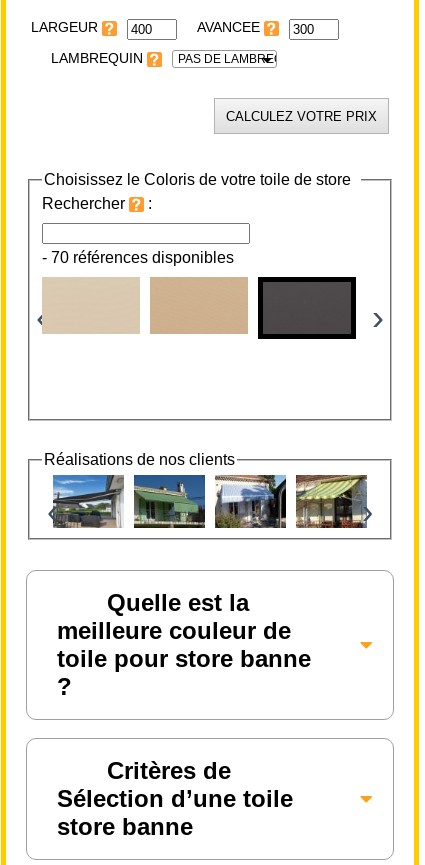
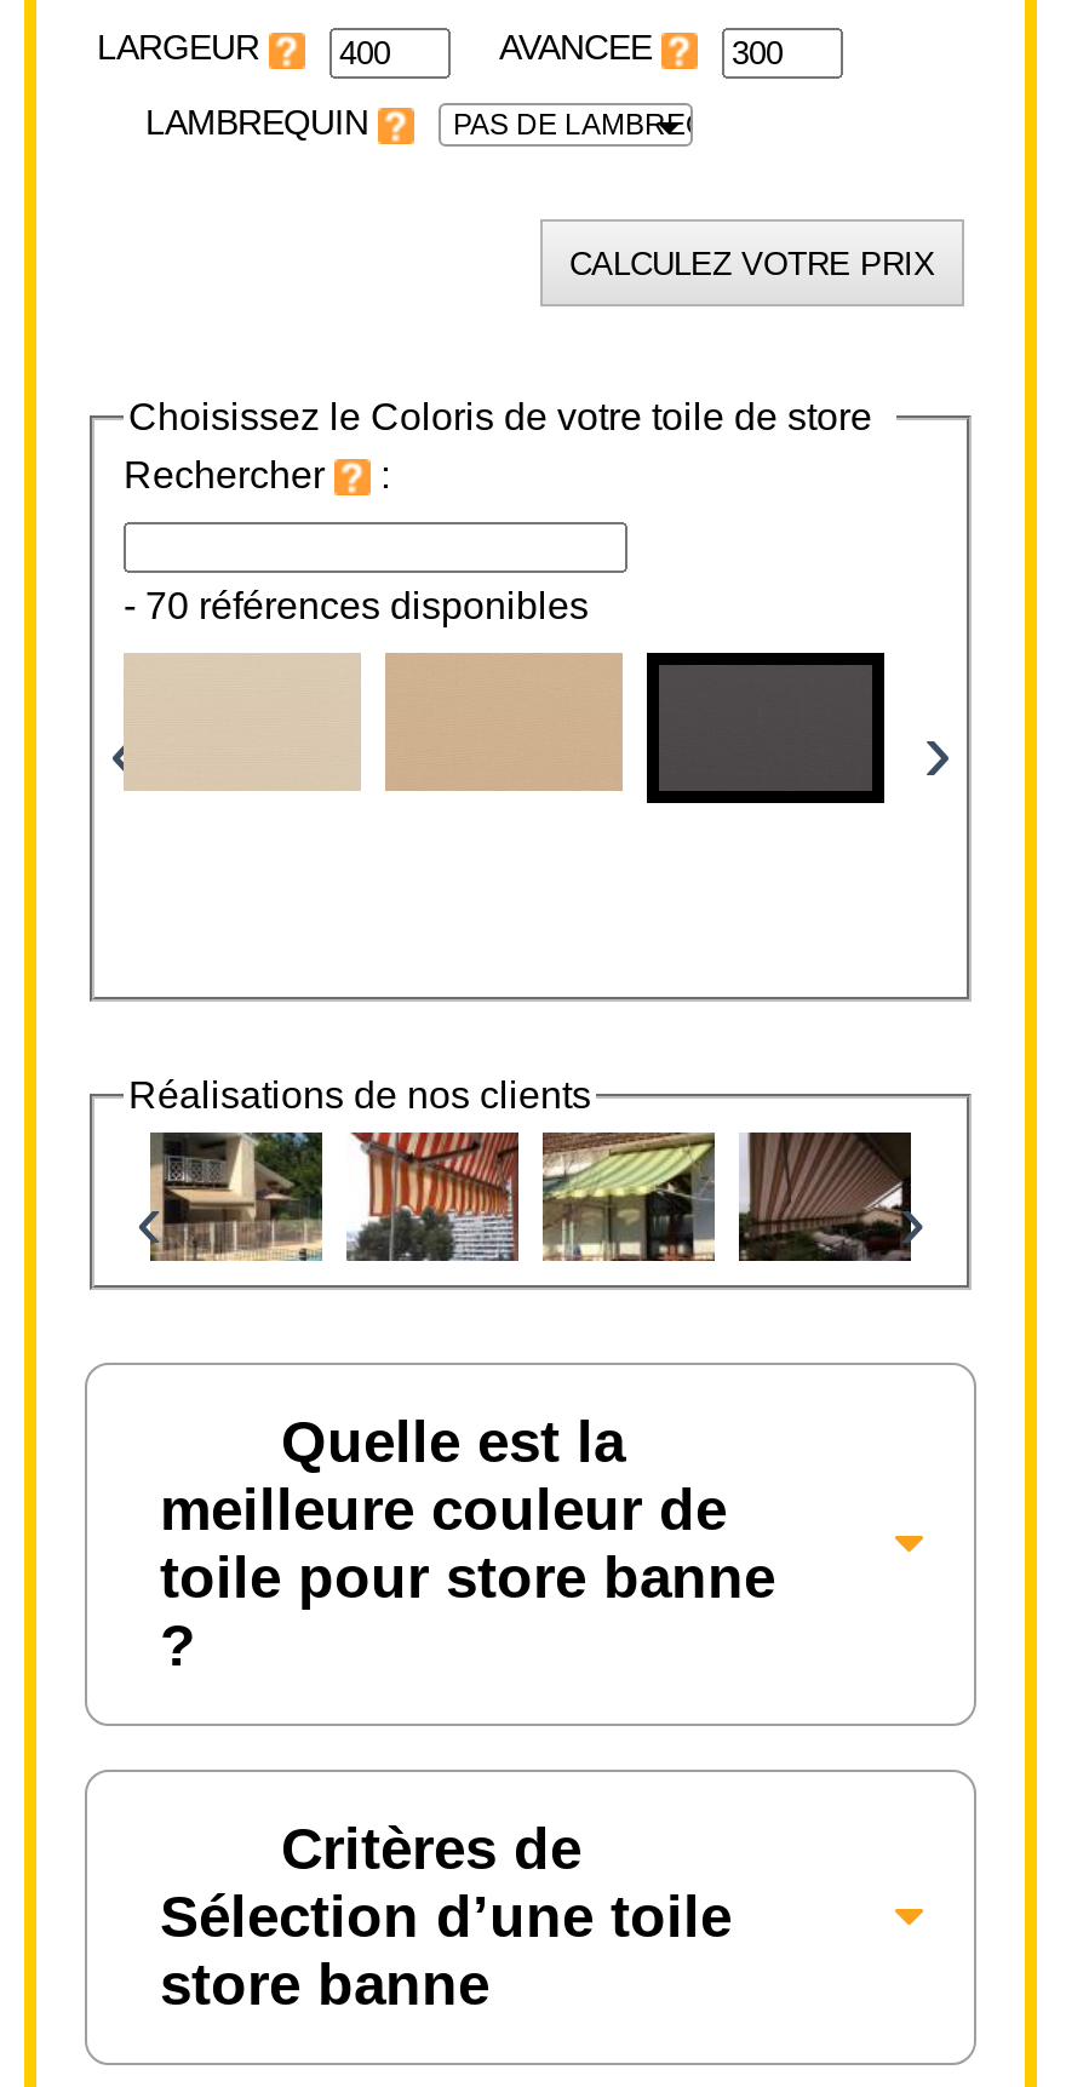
- [image]
+ [image]

- [image]
+ [image]

- [image]
+ [image]

- [image]
+ [image]
